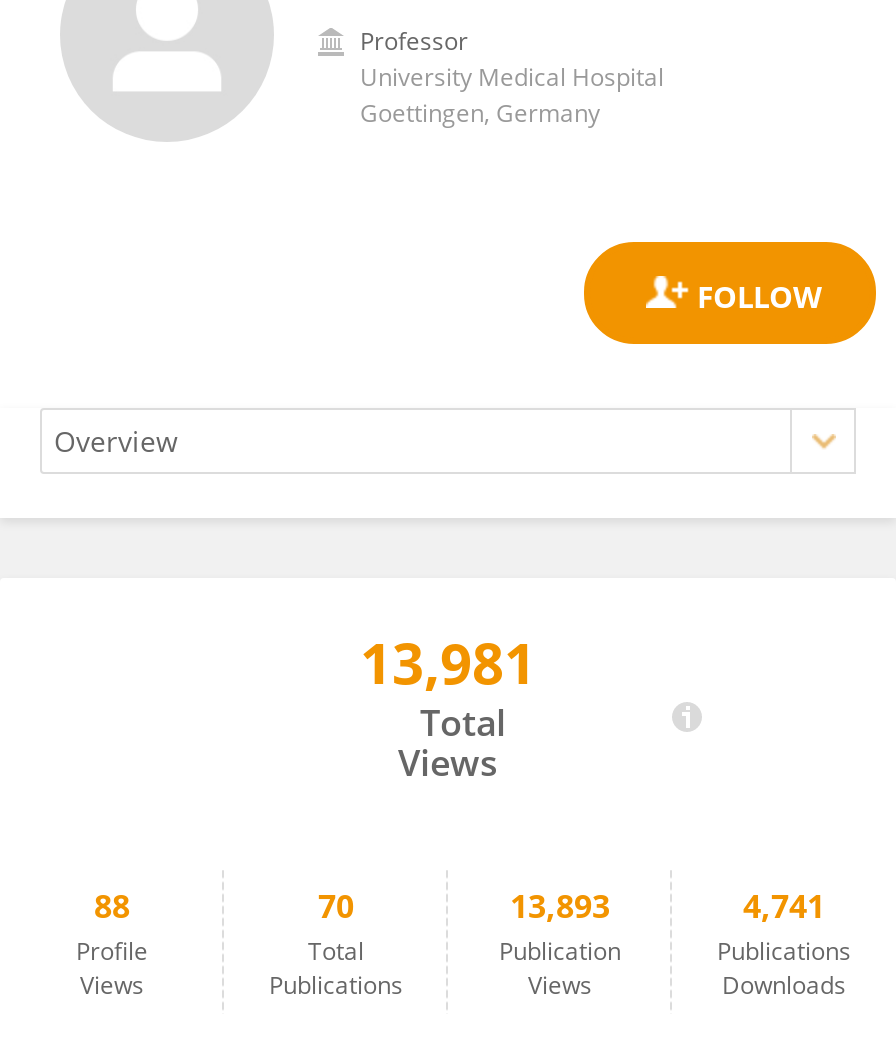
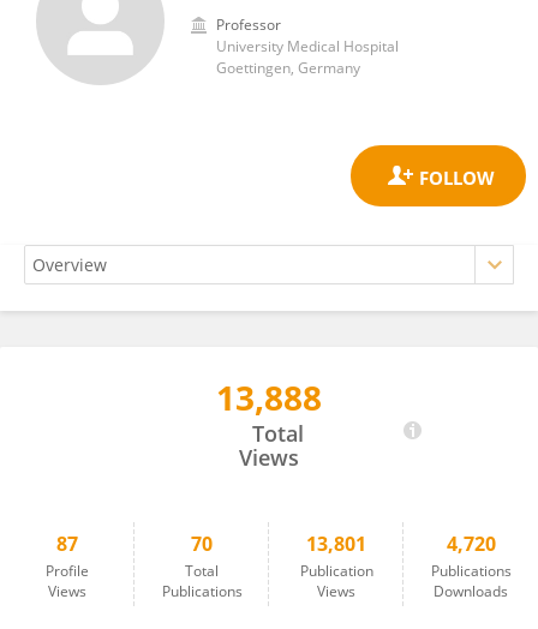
- 13,981
+ 13,888

- 88
+ 87

- 13,893
+ 13,801

- 4,741
+ 4,720
